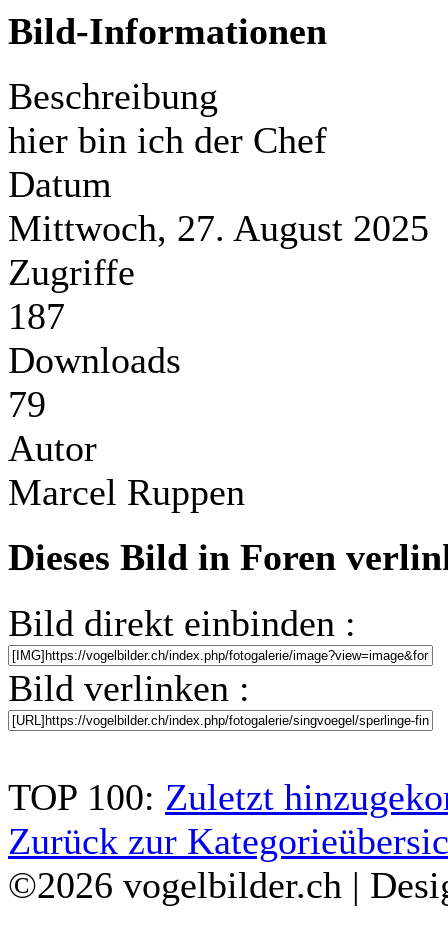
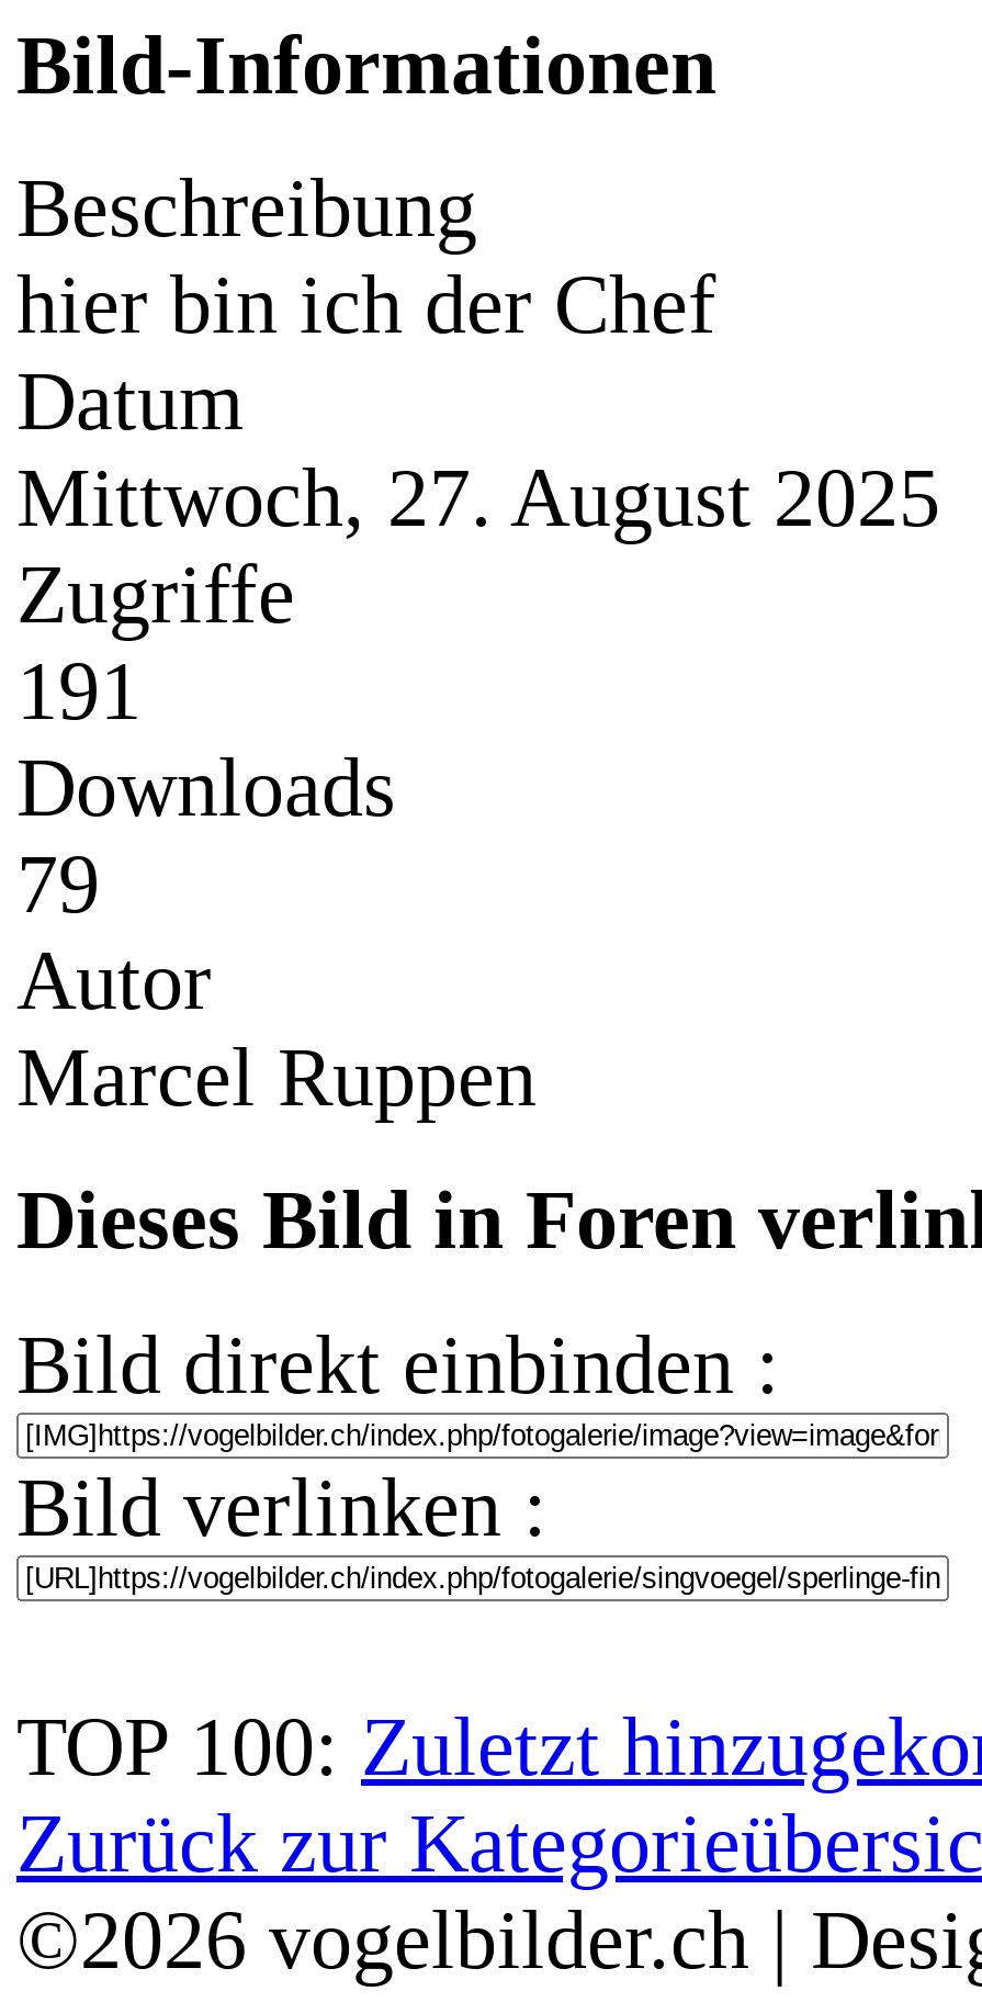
- 187
+ 191
